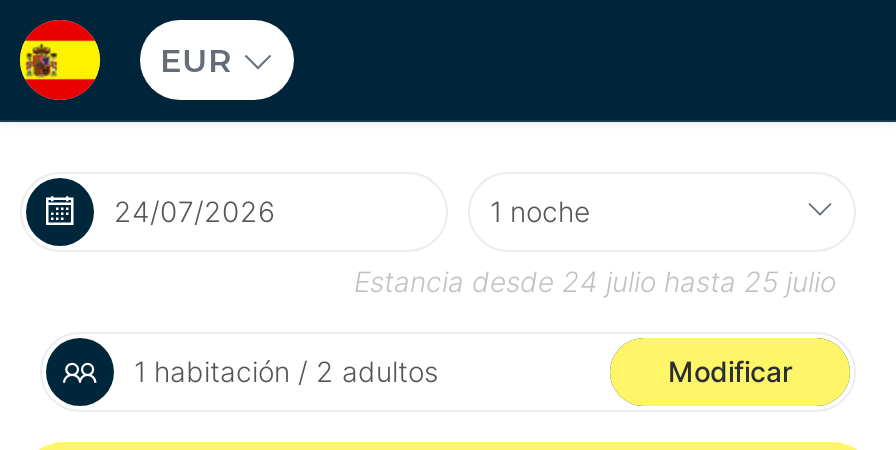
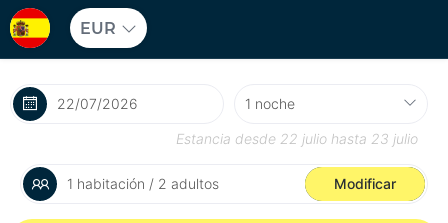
- Estancia desde 24 julio hasta 25 julio
+ Estancia desde 22 julio hasta 23 julio
